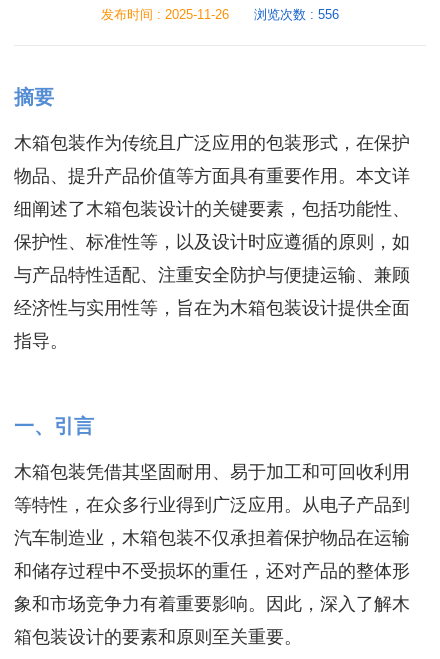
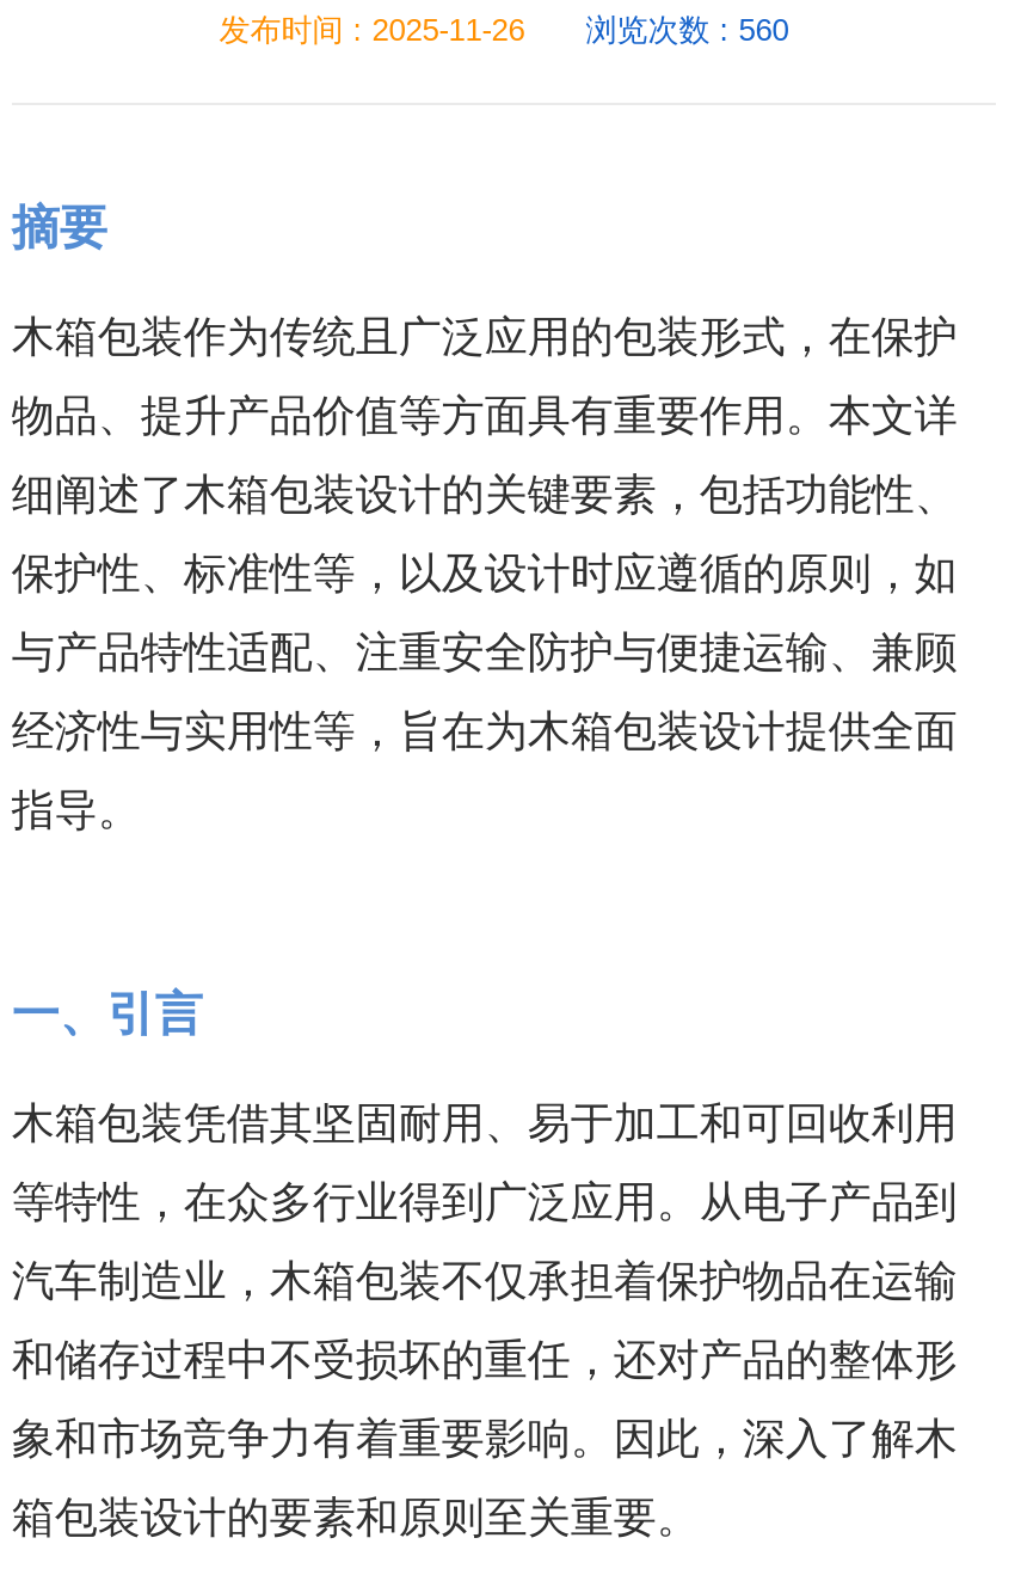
- 发布时间 : 2025-11-26 浏览次数 : 556
+ 发布时间 : 2025-11-26 浏览次数 : 560
